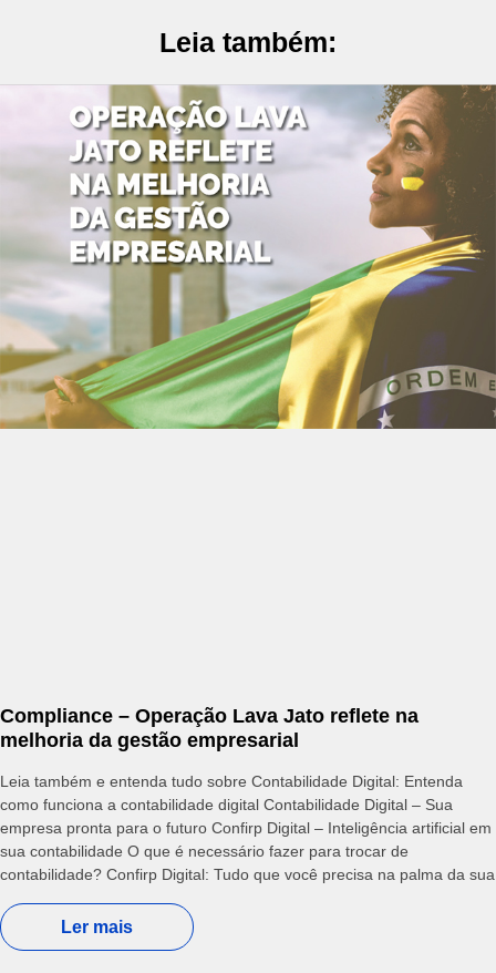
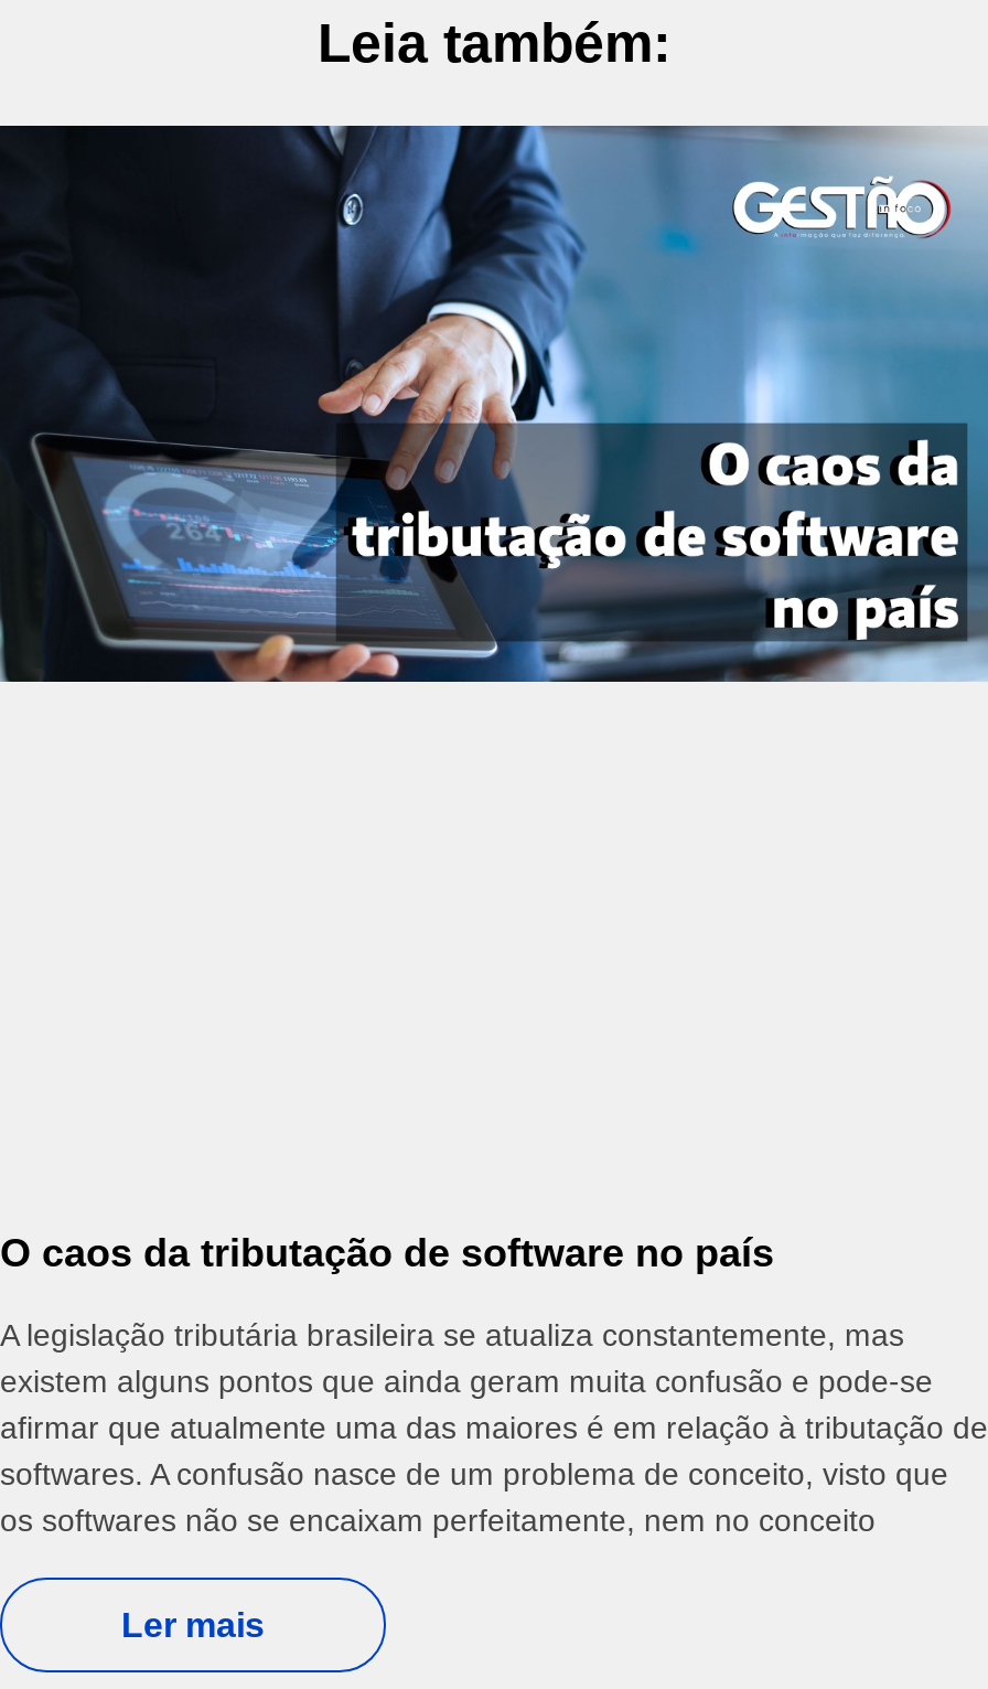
- [image]
+ [image]

- Compliance – Operação Lava Jato reflete na
- melhoria da gestão empresarial
+ O caos da tributação de software no país

- Leia também e entenda tudo sobre Contabilidade Digital: Entenda
- como funciona a contabilidade digital Contabilidade Digital – Sua
- empresa pronta para o futuro Confirp Digital – Inteligência artificial em
- sua contabilidade O que é necessário fazer para trocar de
- contabilidade? Confirp Digital: Tudo que você precisa na palma da sua
+ A legislação tributária brasileira se atualiza constantemente, mas
+ existem alguns pontos que ainda geram muita confusão e pode-se
+ afirmar que atualmente uma das maiores é em relação à tributação de
+ softwares. A confusão nasce de um problema de conceito, visto que
+ os softwares não se encaixam perfeitamente, nem no conceito
